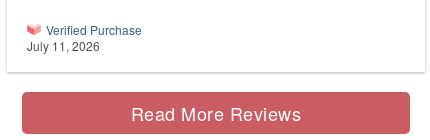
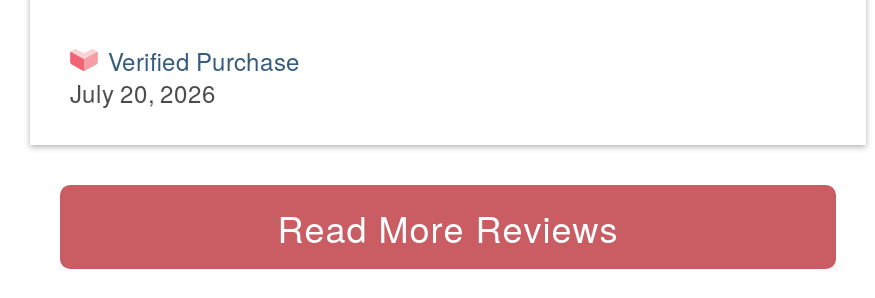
- July 11, 2026
+ July 20, 2026
